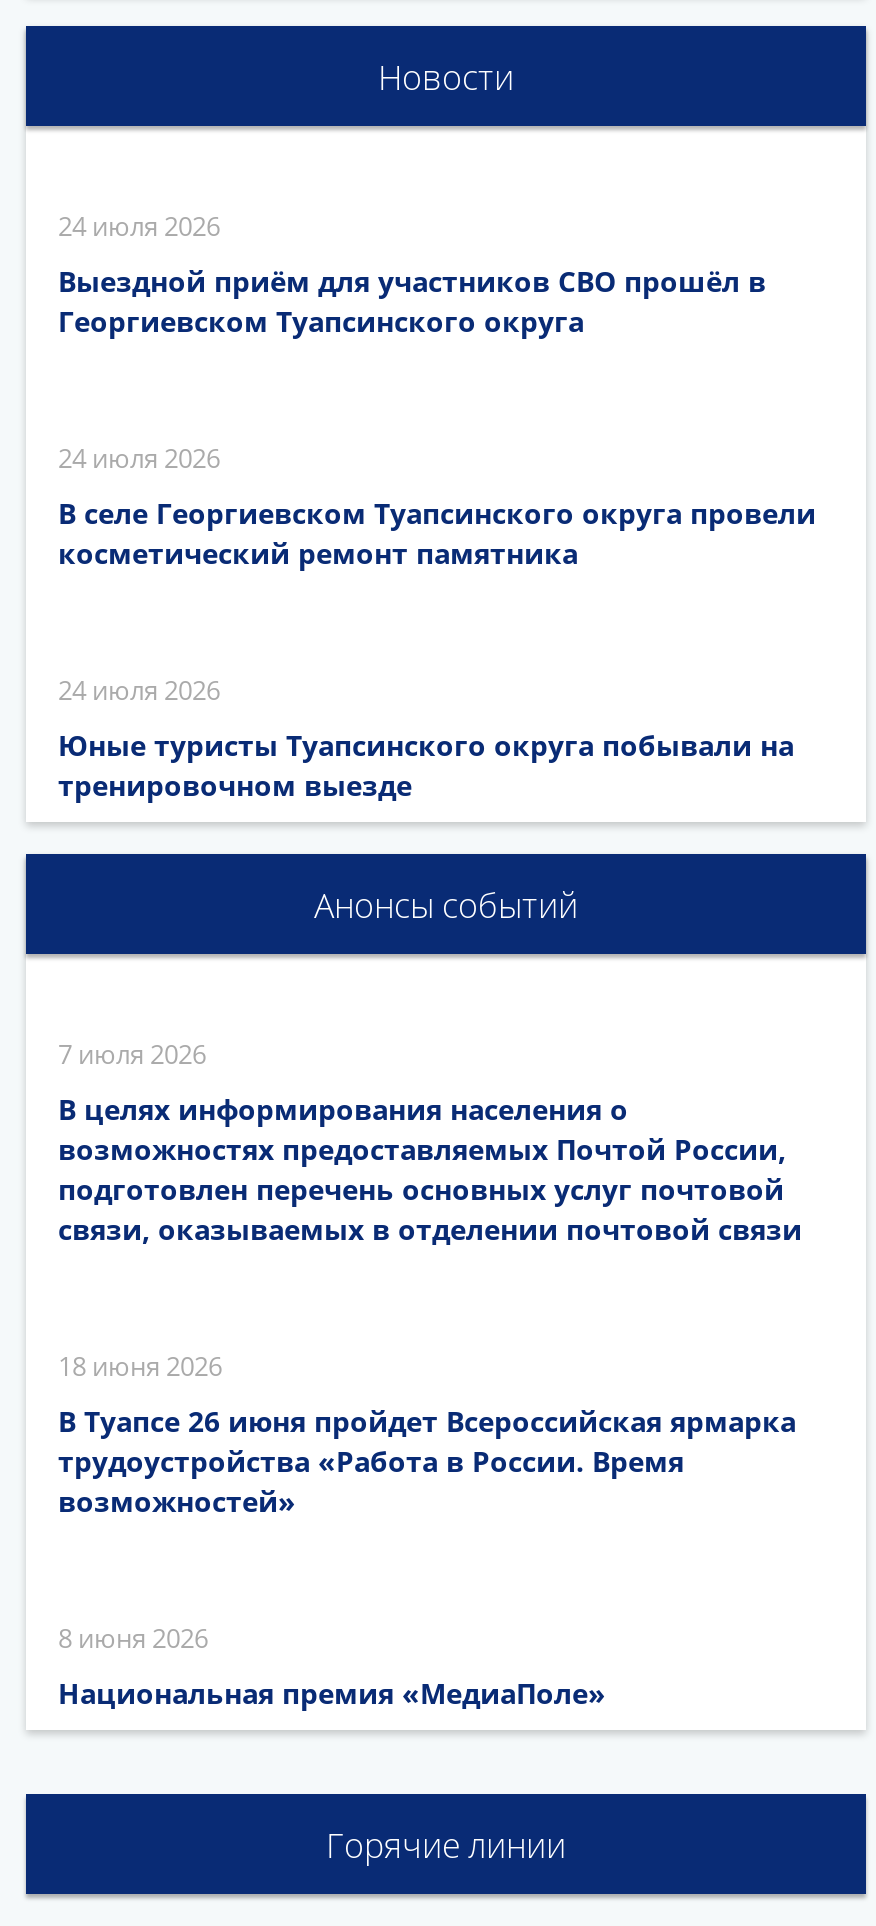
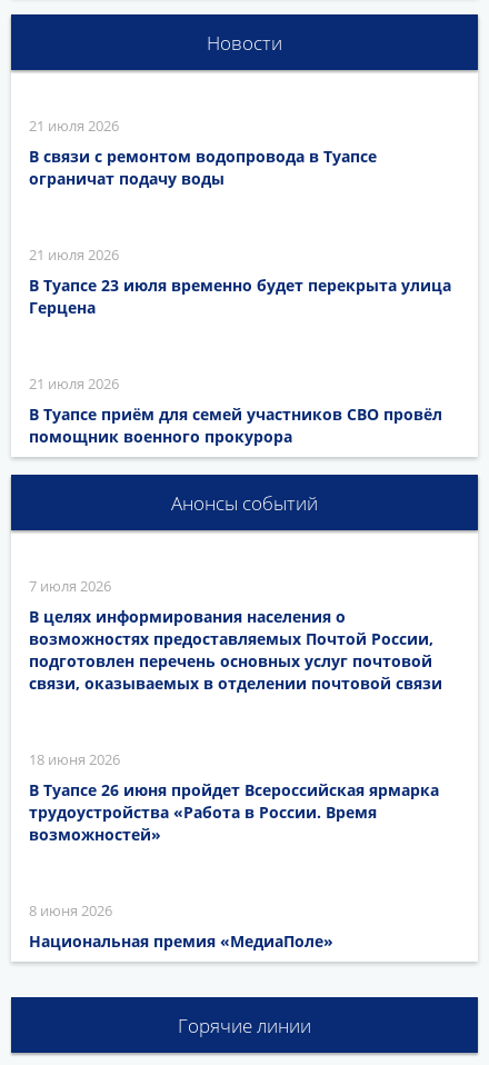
- 24 июля 2026
+ 21 июля 2026

- Выездной приём для участников СВО прошёл в
- Георгиевском Туапсинского округа
+ В связи с ремонтом водопровода в Туапсе
+ ограничат подачу воды

- 24 июля 2026
+ 21 июля 2026

- В селе Георгиевском Туапсинского округа провели
- косметический ремонт памятника
+ В Туапсе 23 июля временно будет перекрыта улица
+ Герцена

- 24 июля 2026
+ 21 июля 2026

- Юные туристы Туапсинского округа побывали на
- тренировочном выезде
+ В Туапсе приём для семей участников СВО провёл
+ помощник военного прокурора
